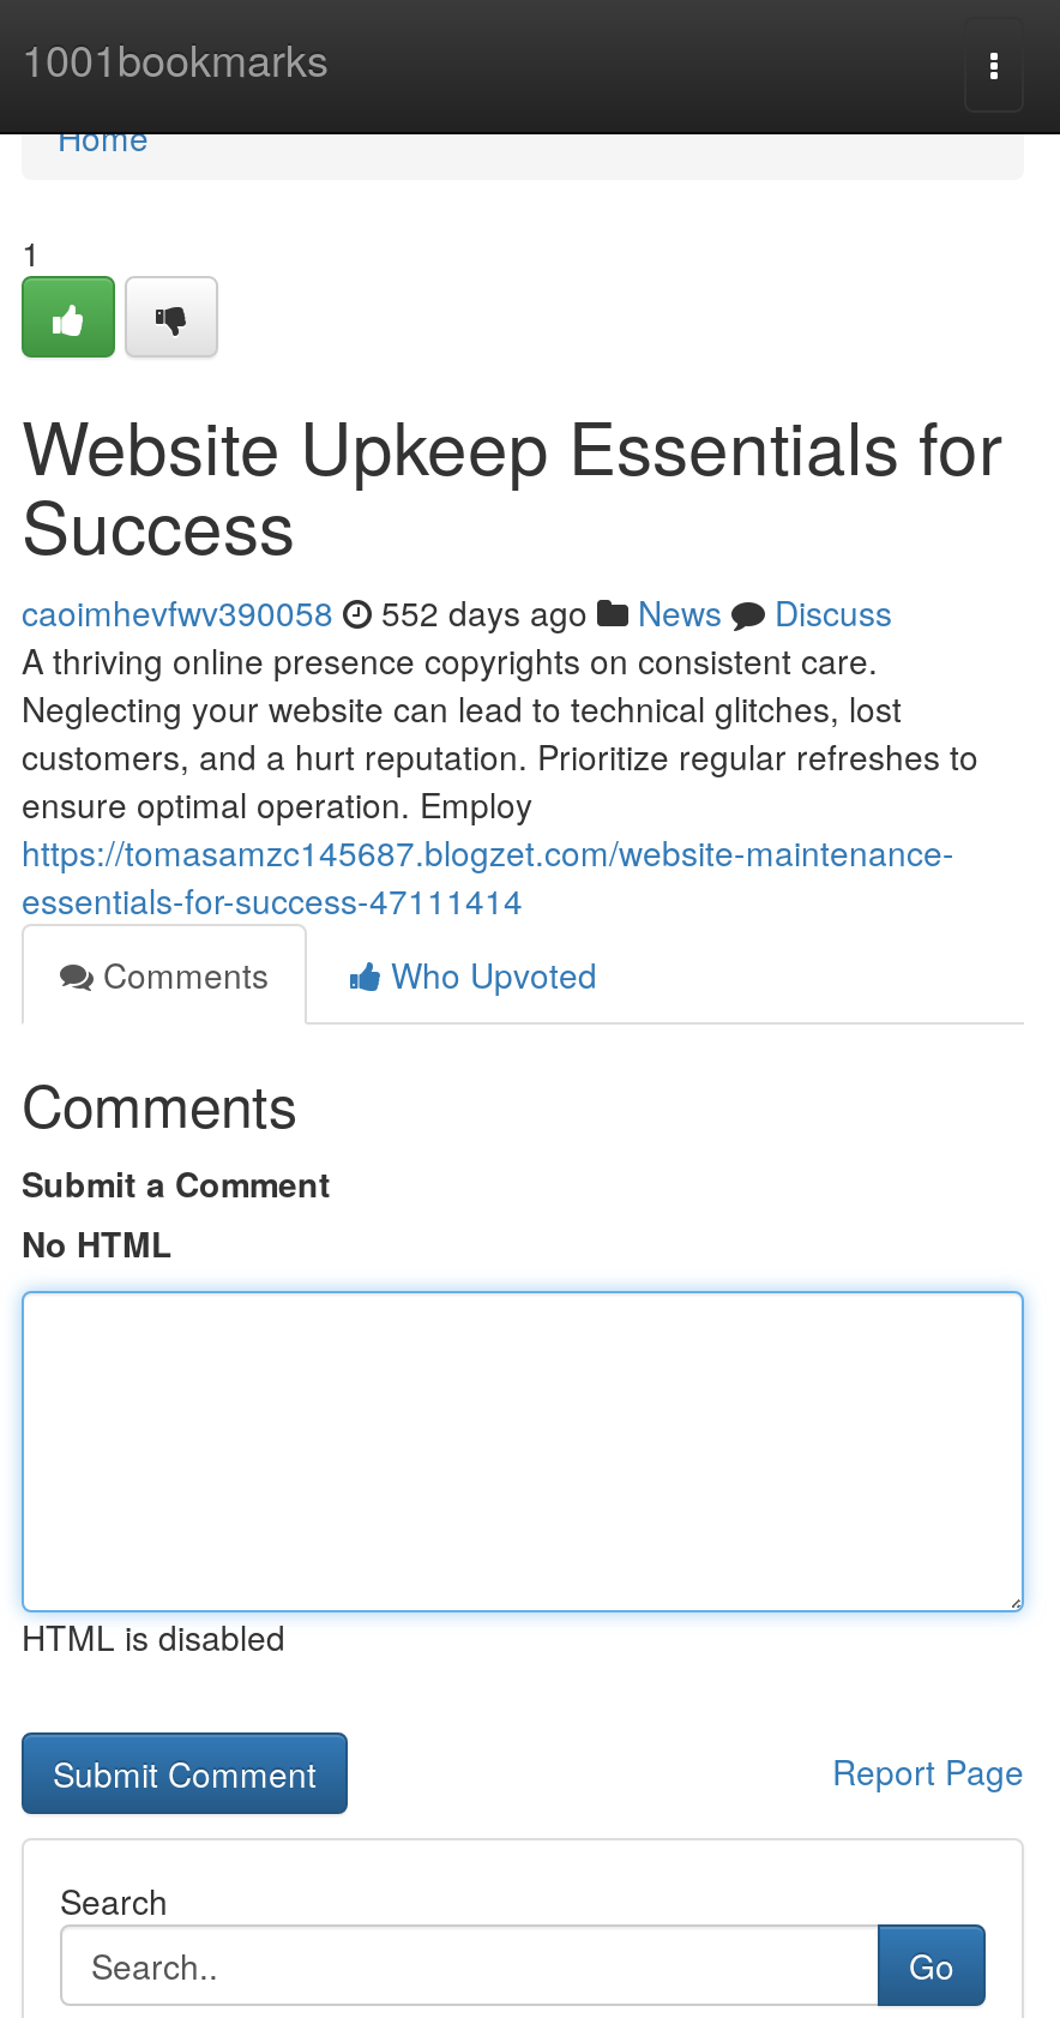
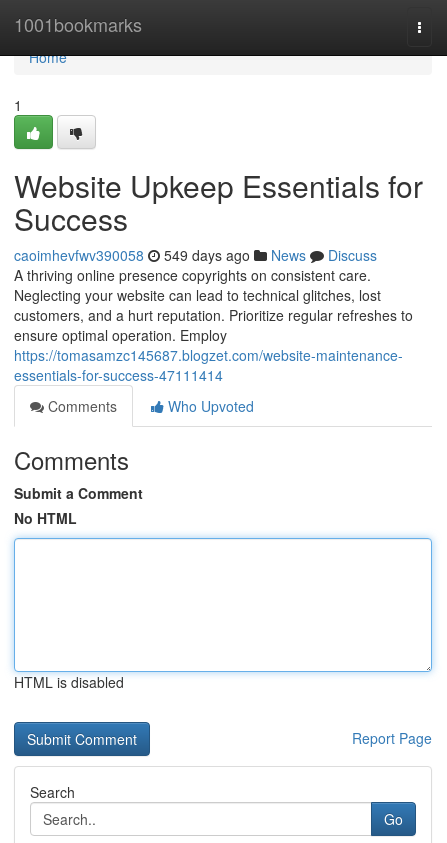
- caoimhevfwv390058 552 days ago News Discuss
+ caoimhevfwv390058 549 days ago News Discuss
